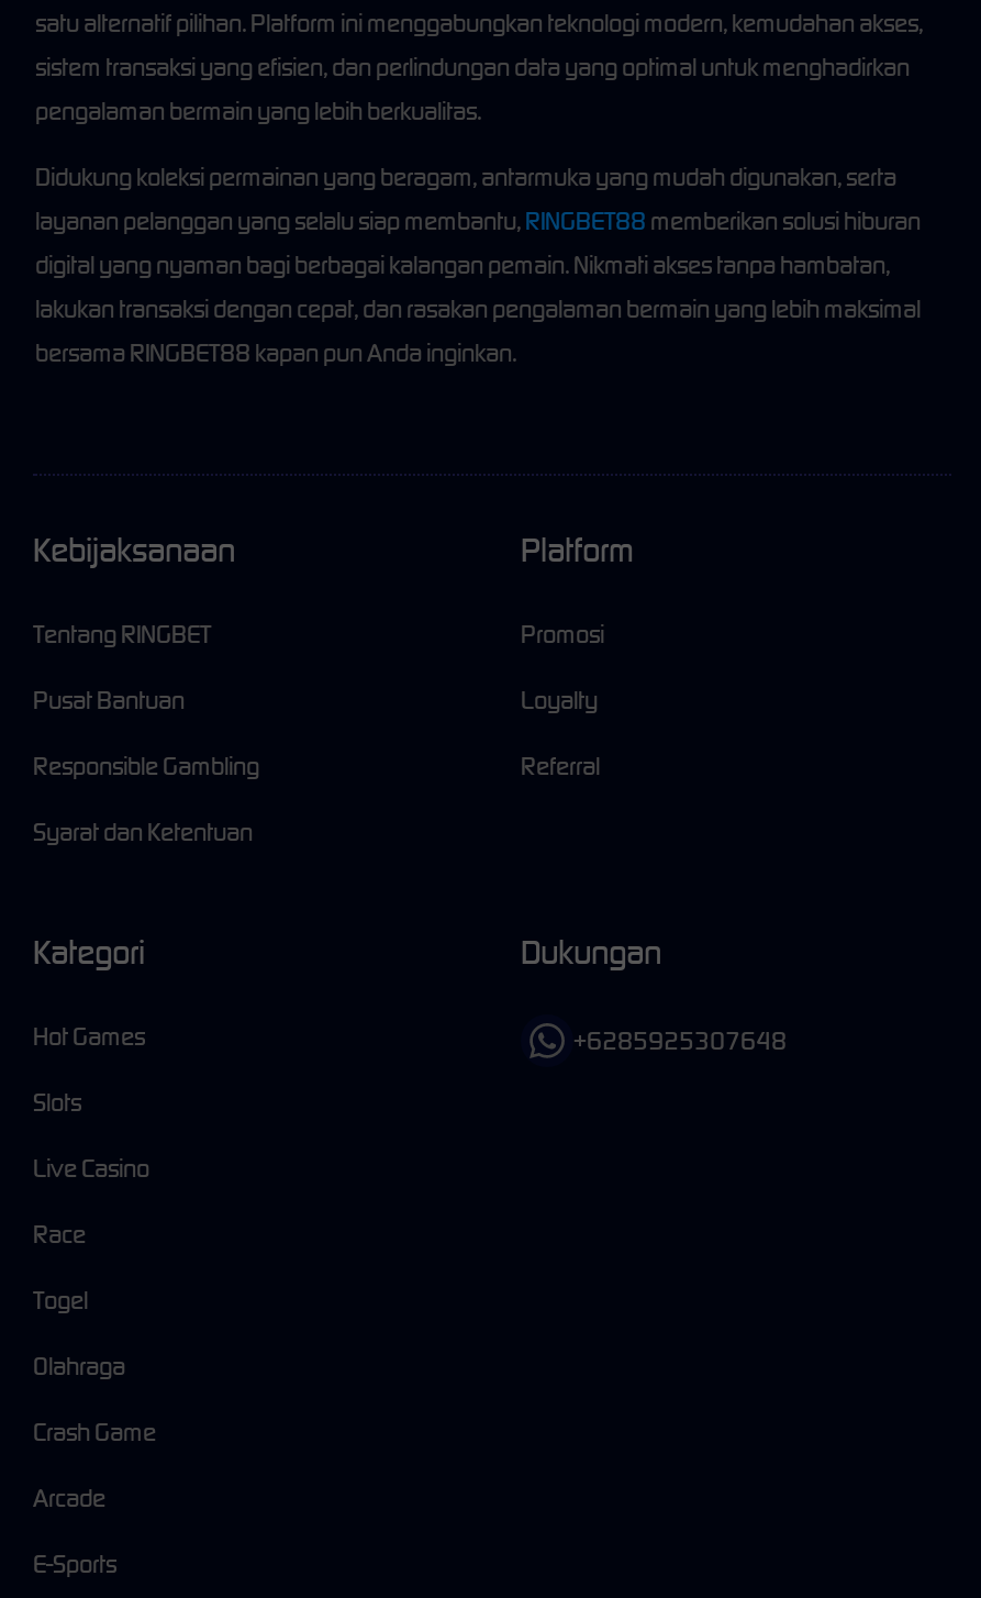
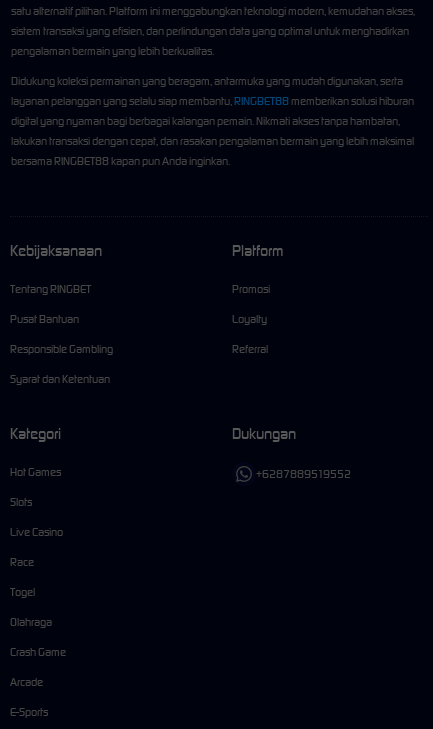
- +6285925307648
+ +6287889519552
